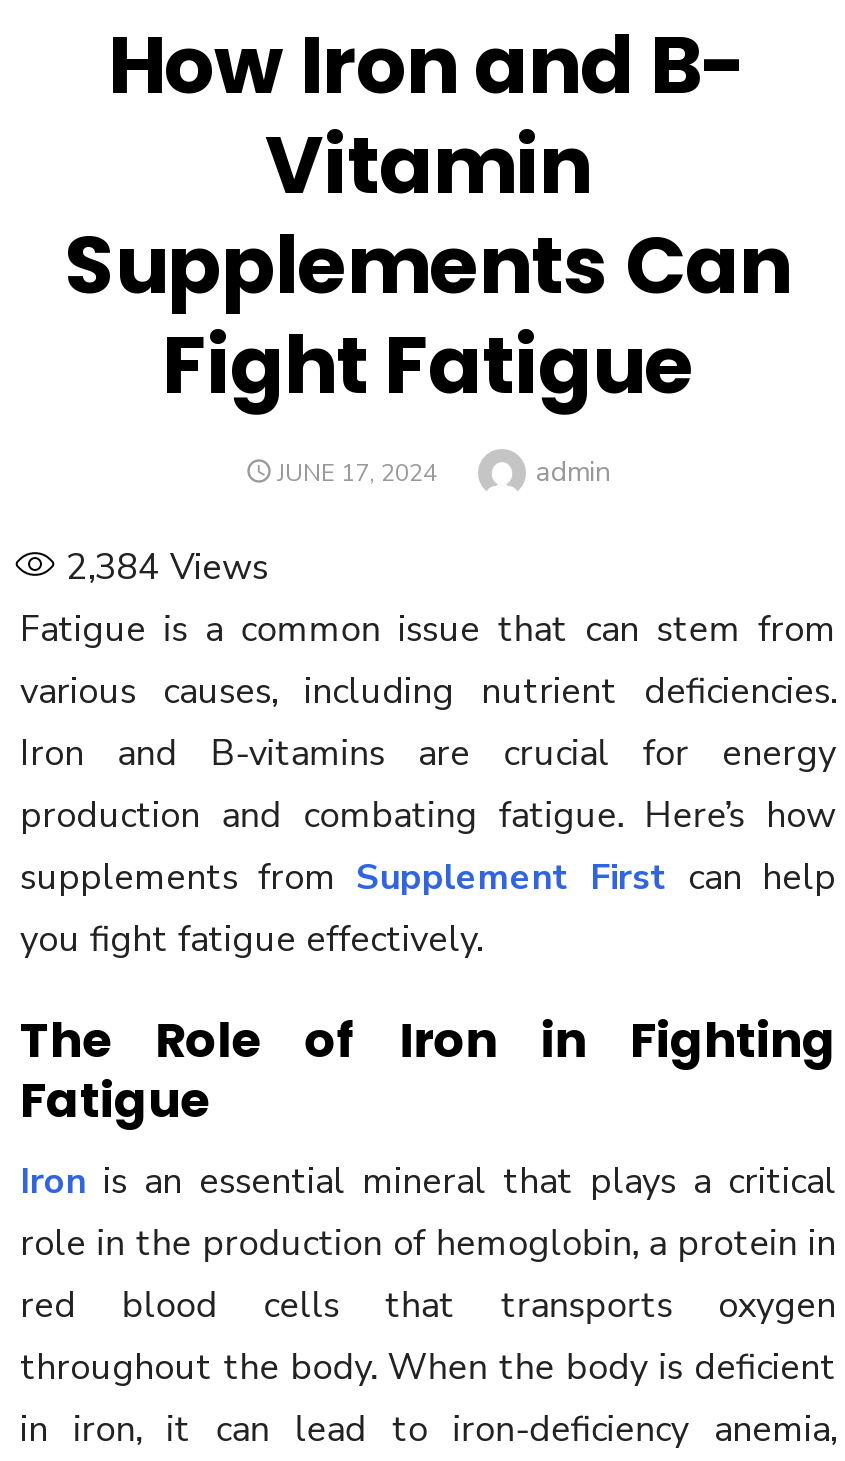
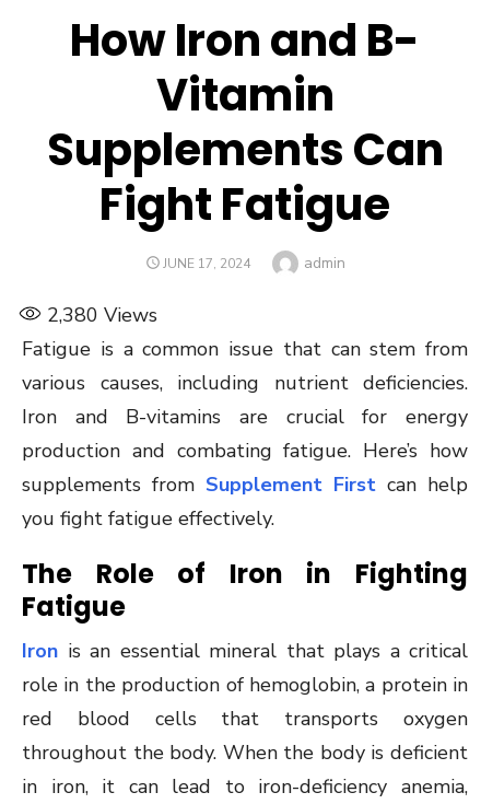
- 2,384 Views
+ 2,380 Views
